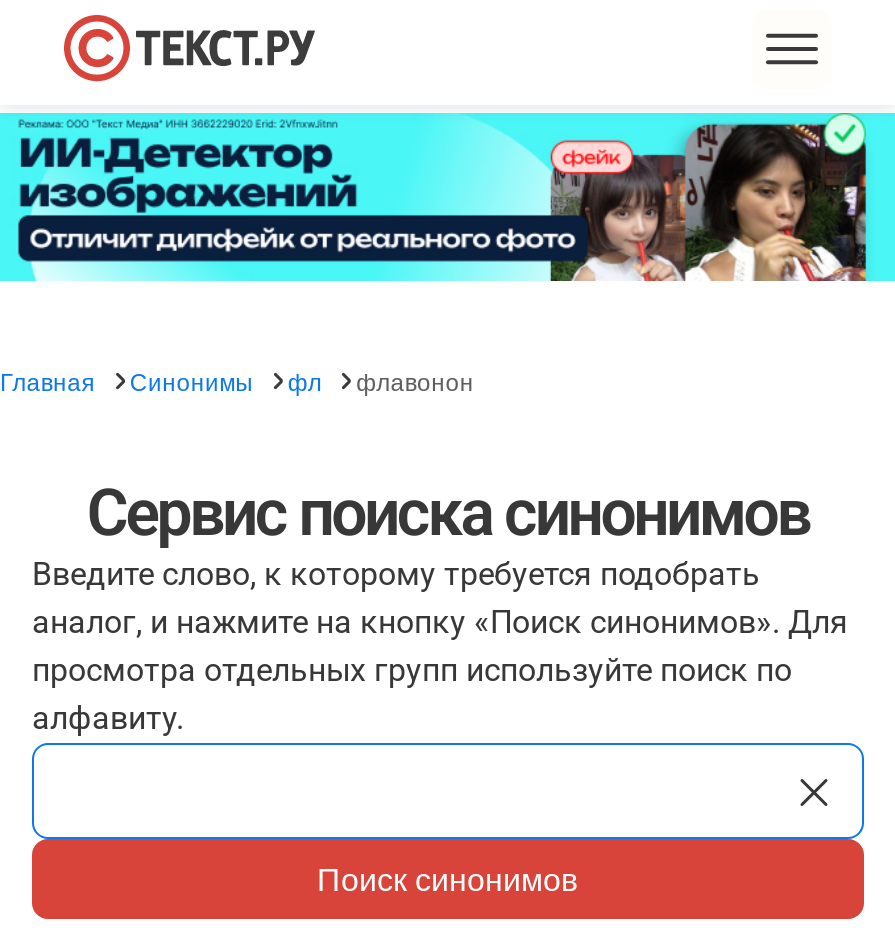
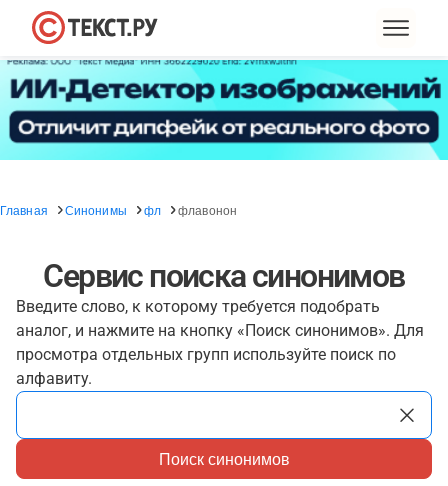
- [image]
+ [image]
